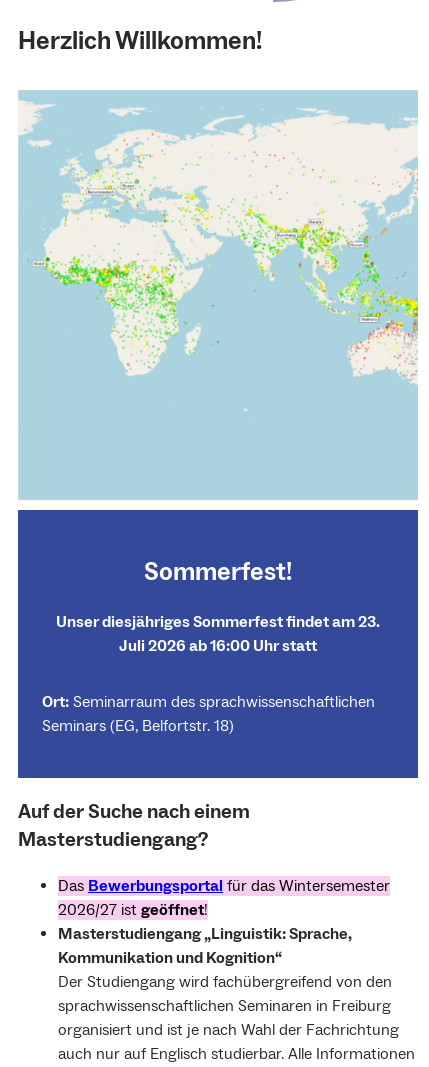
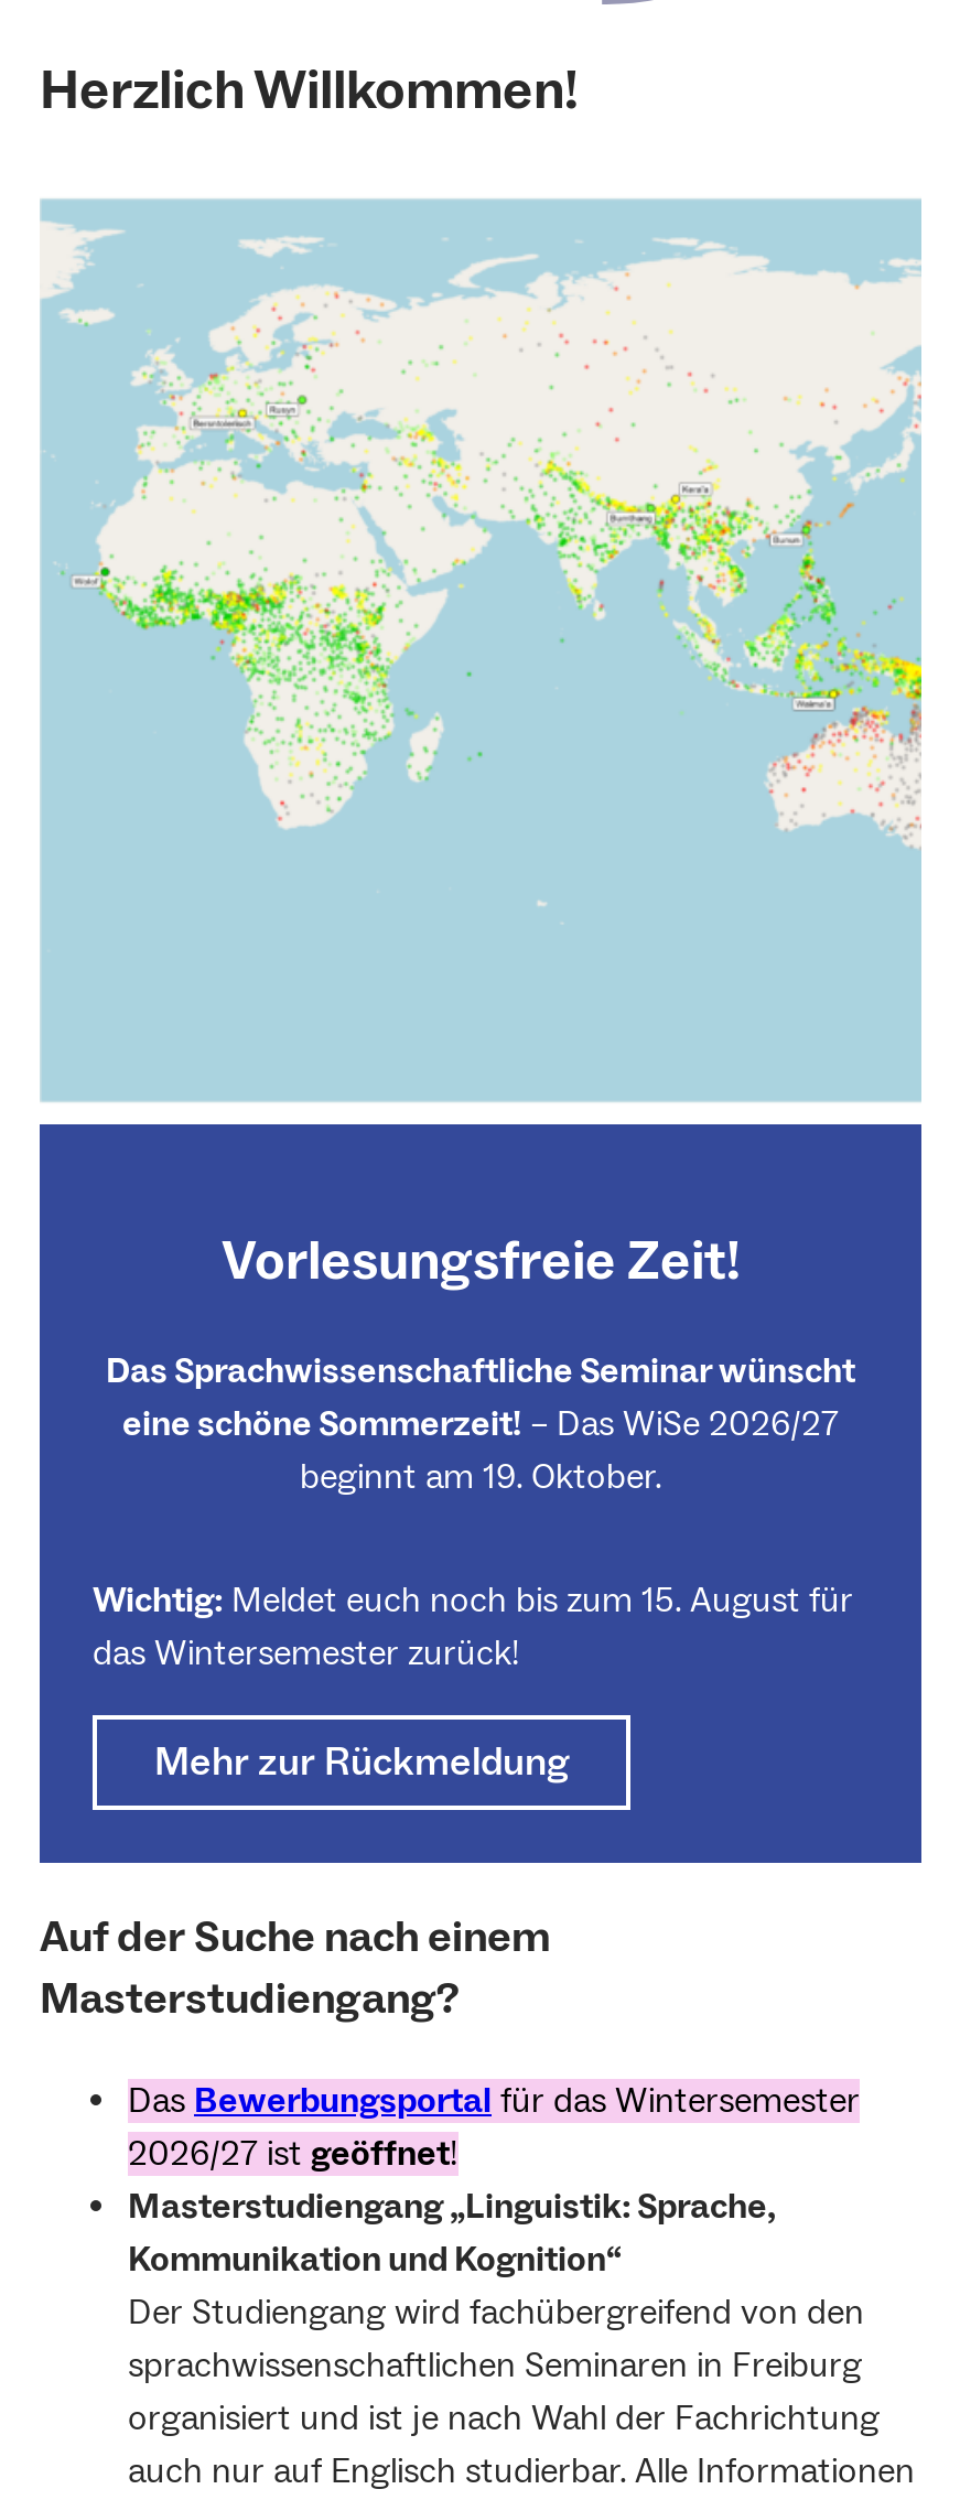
- Sommerfest!
- Unser diesjähriges Sommerfest findet am 23.
- Juli 2026 ab 16:00 Uhr statt
- Ort: Seminarraum des sprachwissenschaftlichen
- Seminars (EG, Belfortstr. 18)
+ Vorlesungsfreie Zeit!
+ Das Sprachwissenschaftliche Seminar wünscht
+ eine schöne Sommerzeit! – Das WiSe 2026/27
+ beginnt am 19. Oktober.
+ Wichtig: Meldet euch noch bis zum 15. August für
+ das Wintersemester zurück!
+ Mehr zur Rückmeldung
